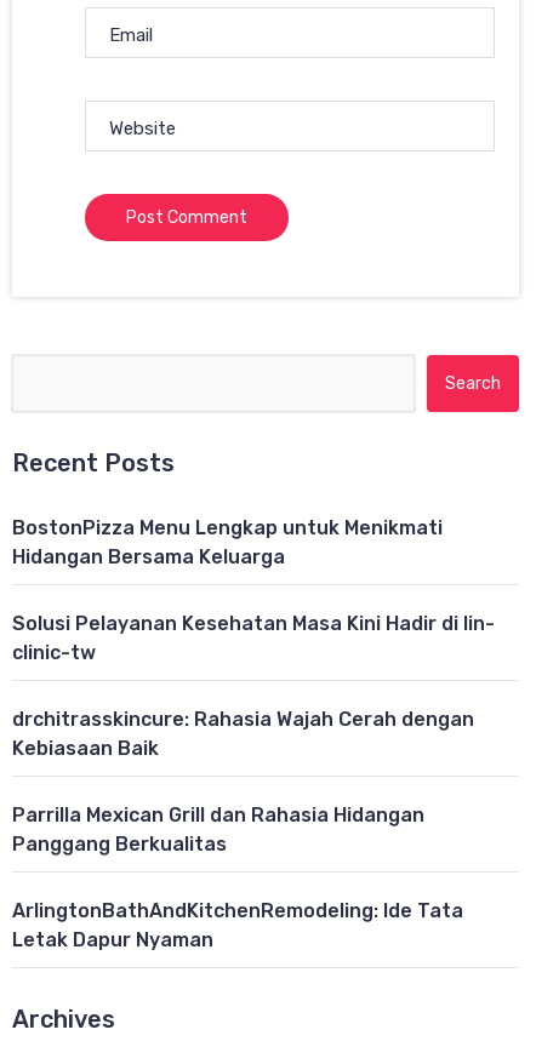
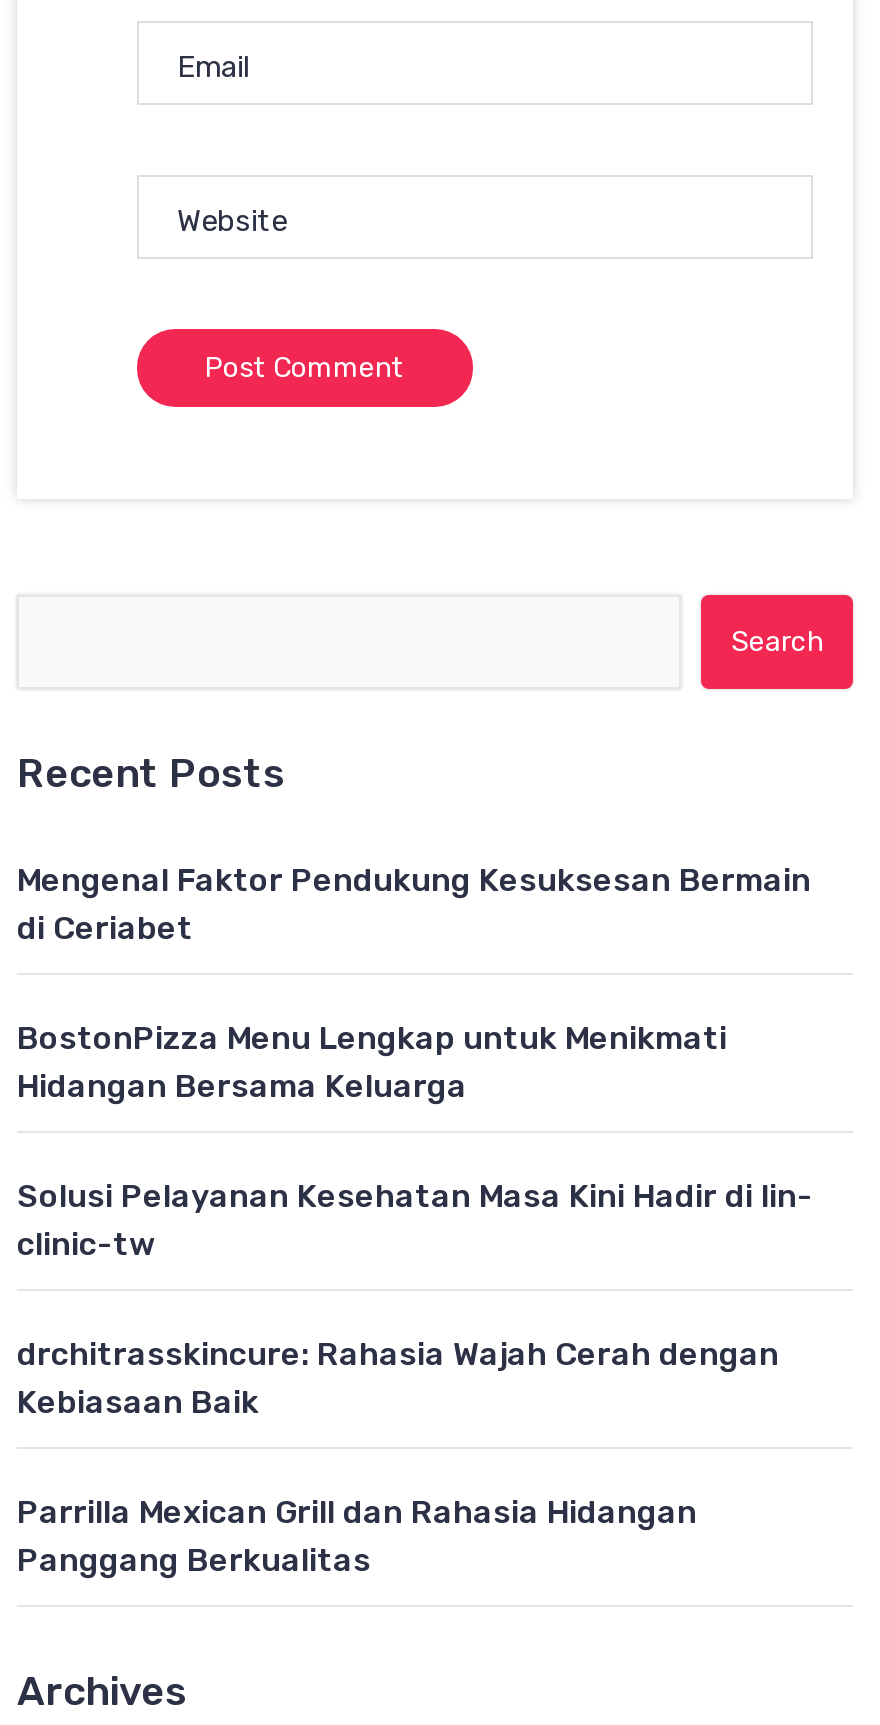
+ Mengenal Faktor Pendukung Kesuksesan Bermain
+ di Ceriabet

moved down: BostonPizza Menu Lengkap untuk Menikmati | Hidangan Bersama Keluarga | Solusi Pelayanan Kesehatan Masa Kini Hadir di lin- | clinic-tw | drchitrasskincure: Rahasia Wajah Cerah dengan | Kebiasaan Baik | Parrilla Mexican Grill dan Rahasia Hidangan | Panggang Berkualitas

- ArlingtonBathAndKitchenRemodeling: Ide Tata
- Letak Dapur Nyaman
